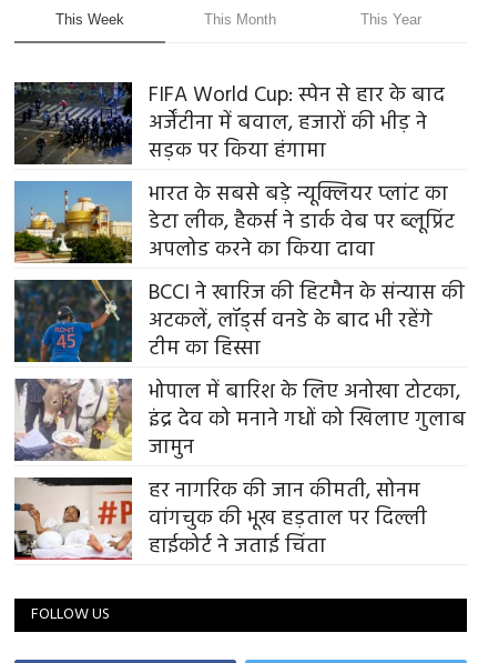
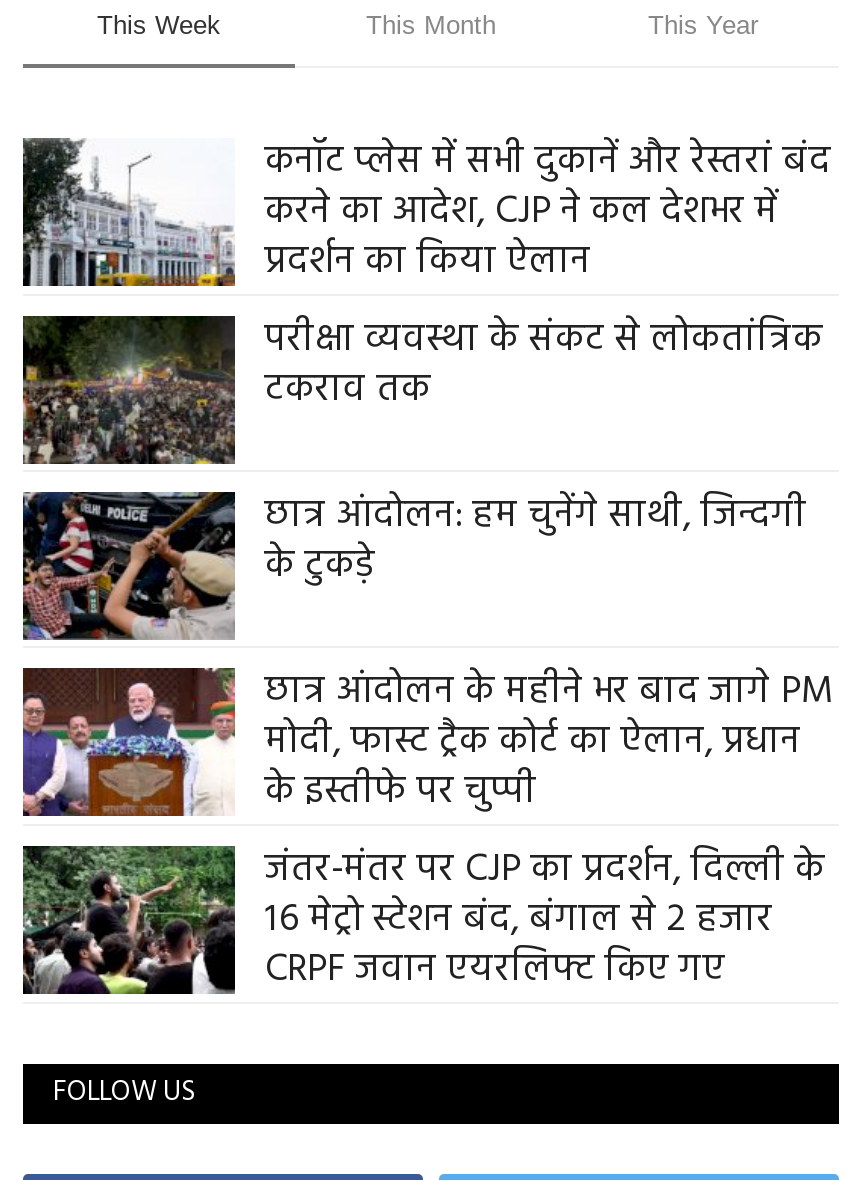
- [image]
- FIFA World Cup: स्पेन से हार के बाद
- अर्जेंटीना में बवाल, हजारों की भीड़ ने
- सड़क पर किया हंगामा
- भारत के सबसे बड़े न्यूक्लियर प्लांट का
- डेटा लीक, हैकर्स ने डार्क वेब पर ब्लूप्रिंट
- अपलोड करने का किया दावा
- BCCI ने खारिज की हिटमैन के संन्यास की
- अटकलें, लॉर्ड्स वनडे के बाद भी रहेंगे
- टीम का हिस्सा
- भोपाल में बारिश के लिए अनोखा टोटका,
- इंद्र देव को मनाने गधों को खिलाए गुलाब
- जामुन
- हर नागरिक की जान कीमती, सोनम
- वांगचुक की भूख हड़ताल पर दिल्ली
- हाईकोर्ट ने जताई चिंता
+ [image]
+ कनॉट प्लेस में सभी दुकानें और रेस्तरां बंद
+ करने का आदेश, CJP ने कल देशभर में
+ प्रदर्शन का किया ऐलान
+ परीक्षा व्यवस्था के संकट से लोकतांत्रिक
+ टकराव तक
+ छात्र आंदोलन: हम चुनेंगे साथी, जिन्दगी
+ के टुकड़े
+ छात्र आंदोलन के महीने भर बाद जागे PM
+ मोदी, फास्ट ट्रैक कोर्ट का ऐलान, प्रधान
+ के इस्तीफे पर चुप्पी
+ जंतर-मंतर पर CJP का प्रदर्शन, दिल्ली के
+ 16 मेट्रो स्टेशन बंद, बंगाल से 2 हजार
+ CRPF जवान एयरलिफ्ट किए गए

- [image]
+ [image]

- [image]
+ [image]

- [image]
+ [image]

- [image]
+ [image]
